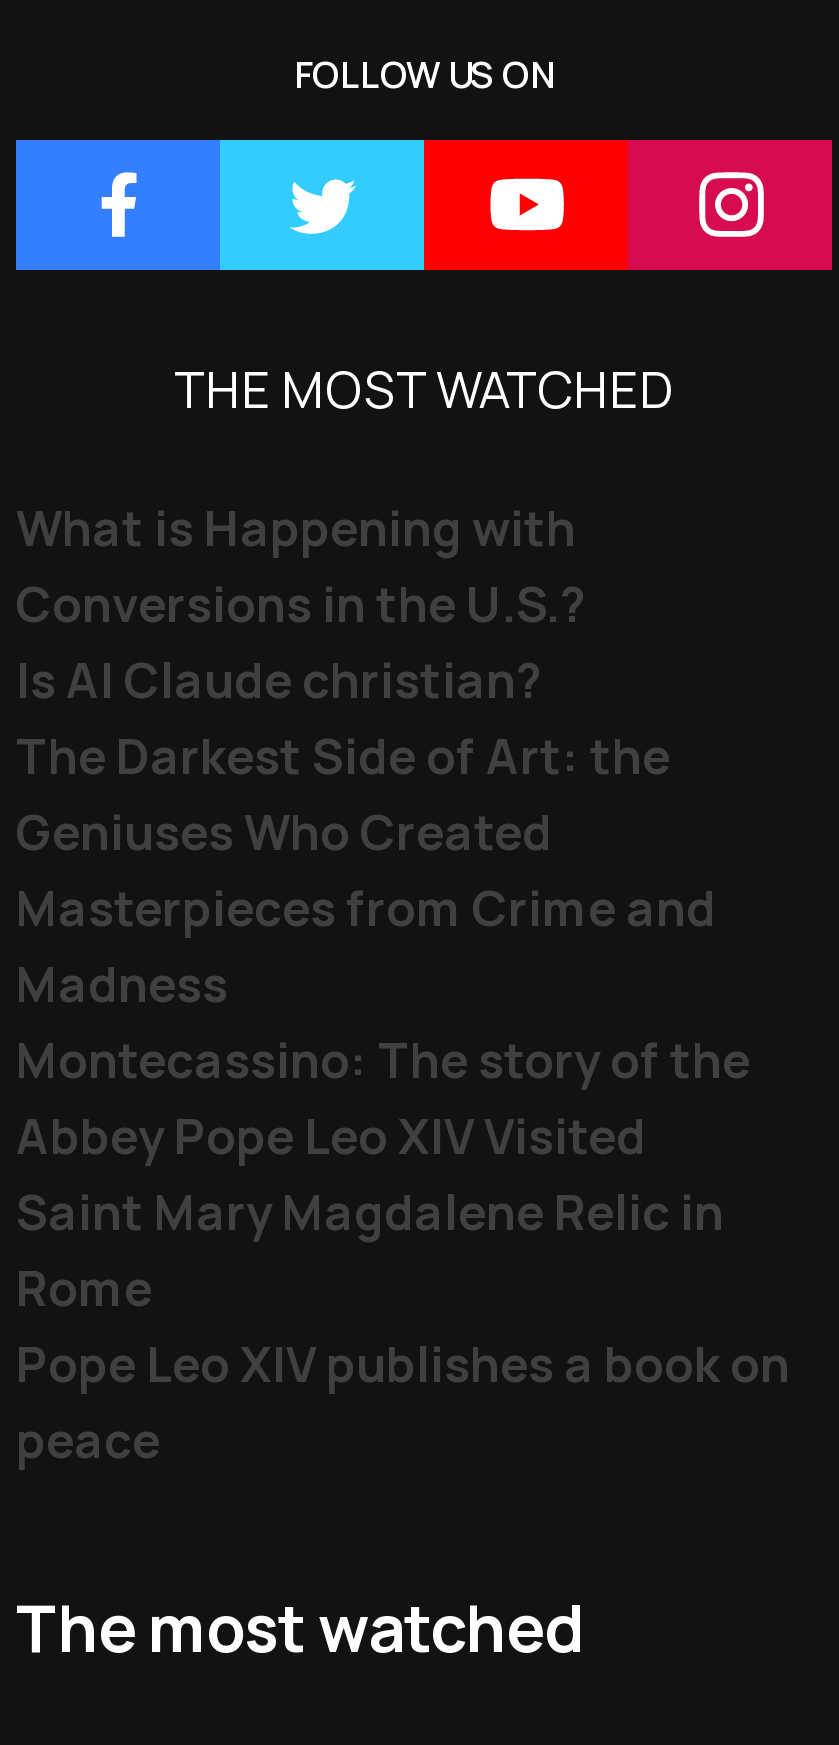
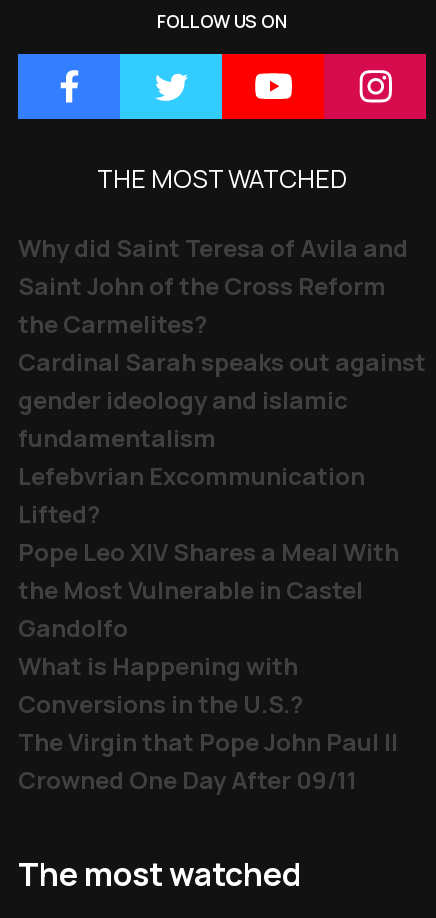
+ Why did Saint Teresa of Avila and
+ Saint John of the Cross Reform
+ the Carmelites?
+ Cardinal Sarah speaks out against
+ gender ideology and islamic
+ fundamentalism
+ Lefebvrian Excommunication
+ Lifted?
+ Pope Leo XIV Shares a Meal With
+ the Most Vulnerable in Castel
+ Gandolfo

moved down: What is Happening with | Conversions in the U.S.?

- Is AI Claude christian?
- The Darkest Side of Art: the
- Geniuses Who Created
- Masterpieces from Crime and
- Madness
- Montecassino: The story of the
- Abbey Pope Leo XIV Visited
- Saint Mary Magdalene Relic in
- Rome
- Pope Leo XIV publishes a book on
- peace
+ The Virgin that Pope John Paul II
+ Crowned One Day After 09/11
